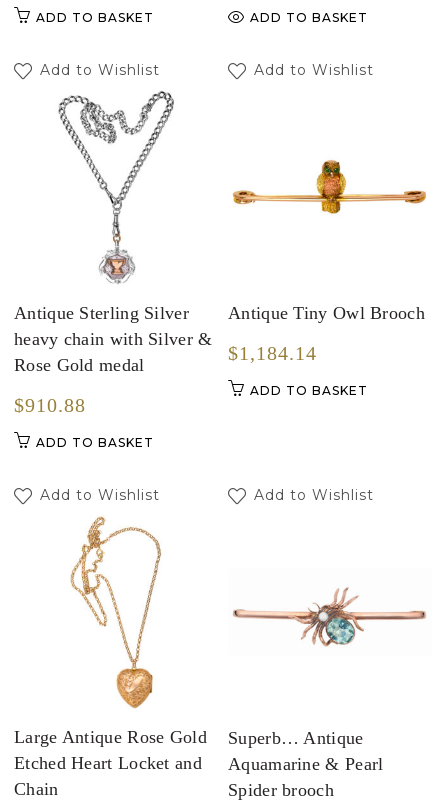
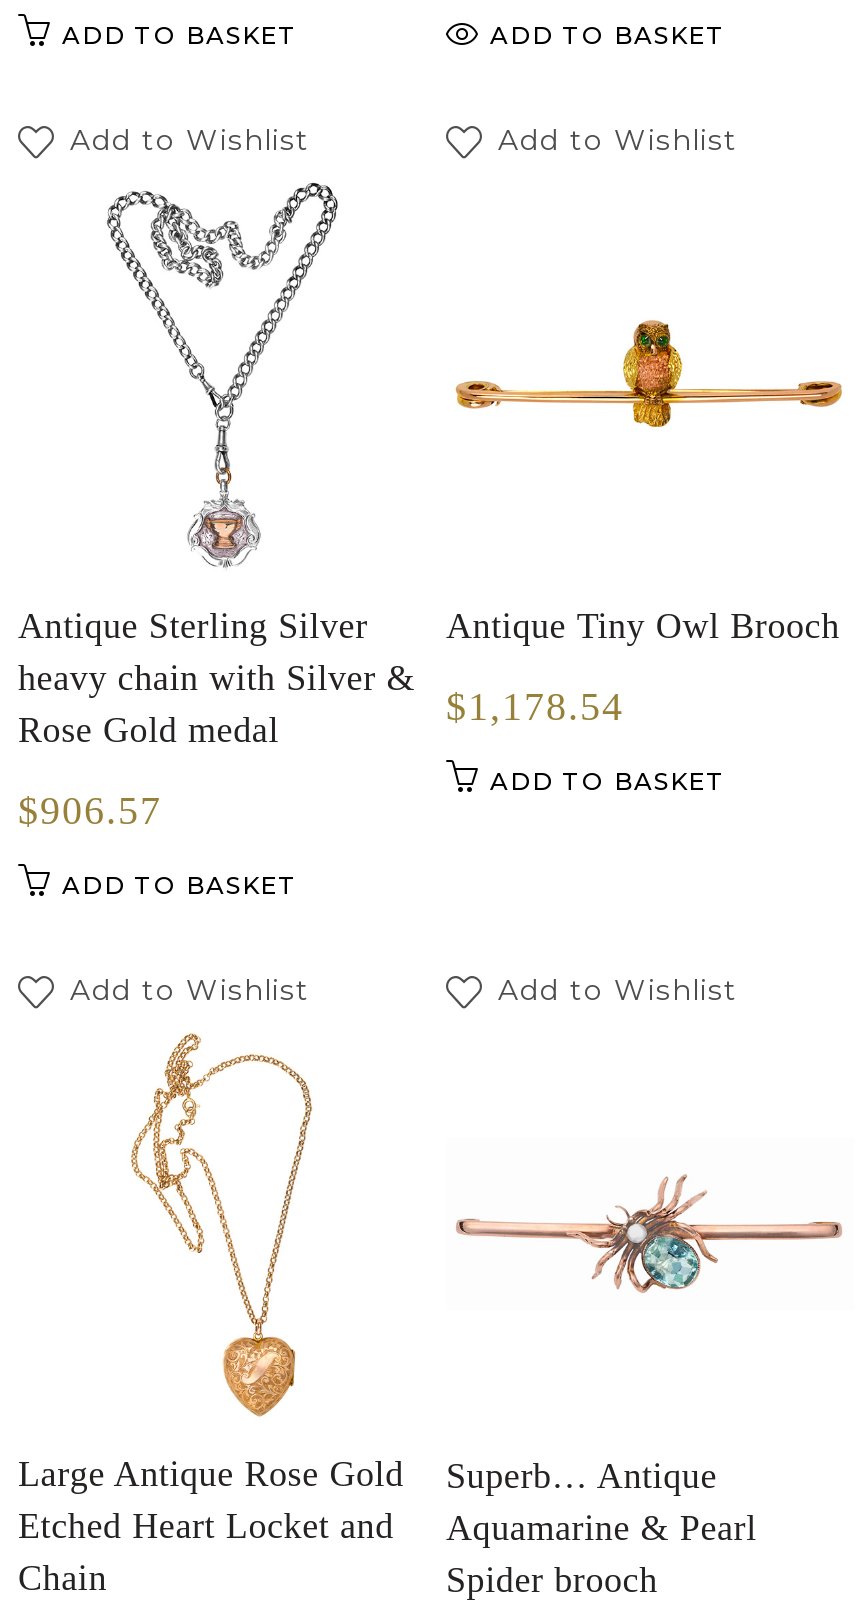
- $1,184.14
+ $1,178.54

- $910.88
+ $906.57
